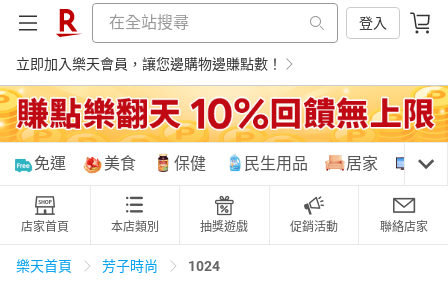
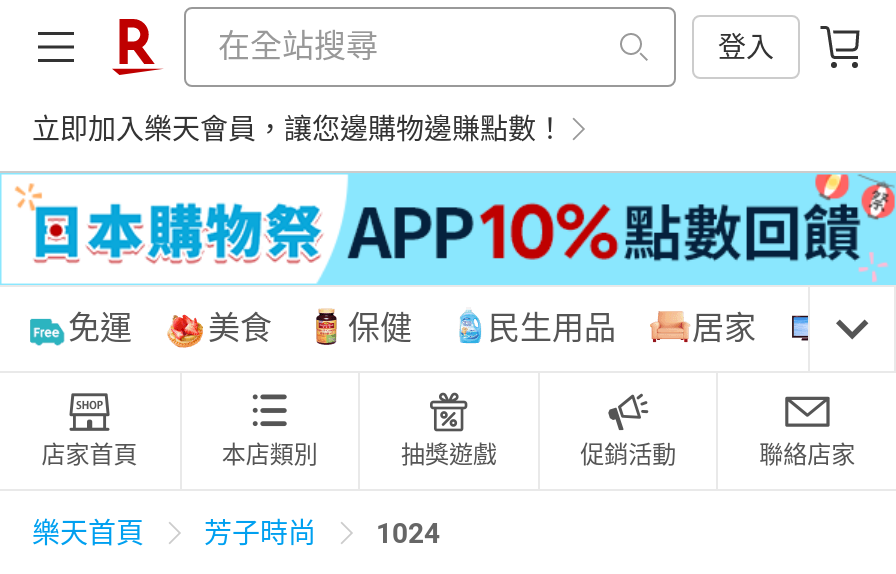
- [image]
+ [image]
